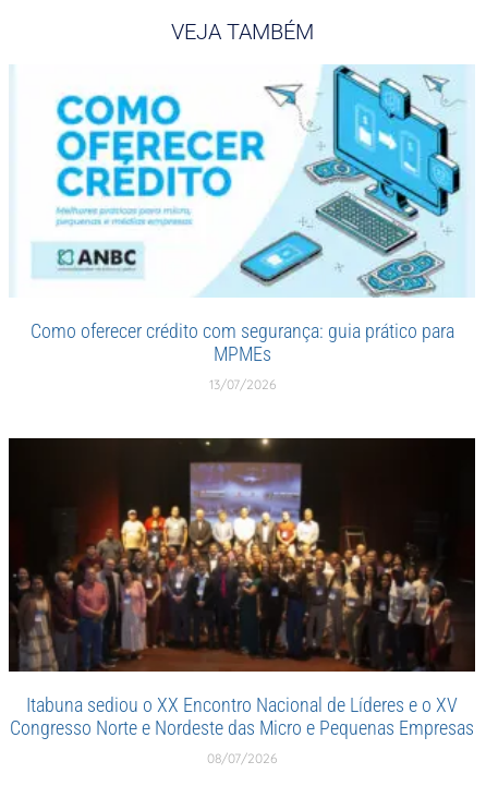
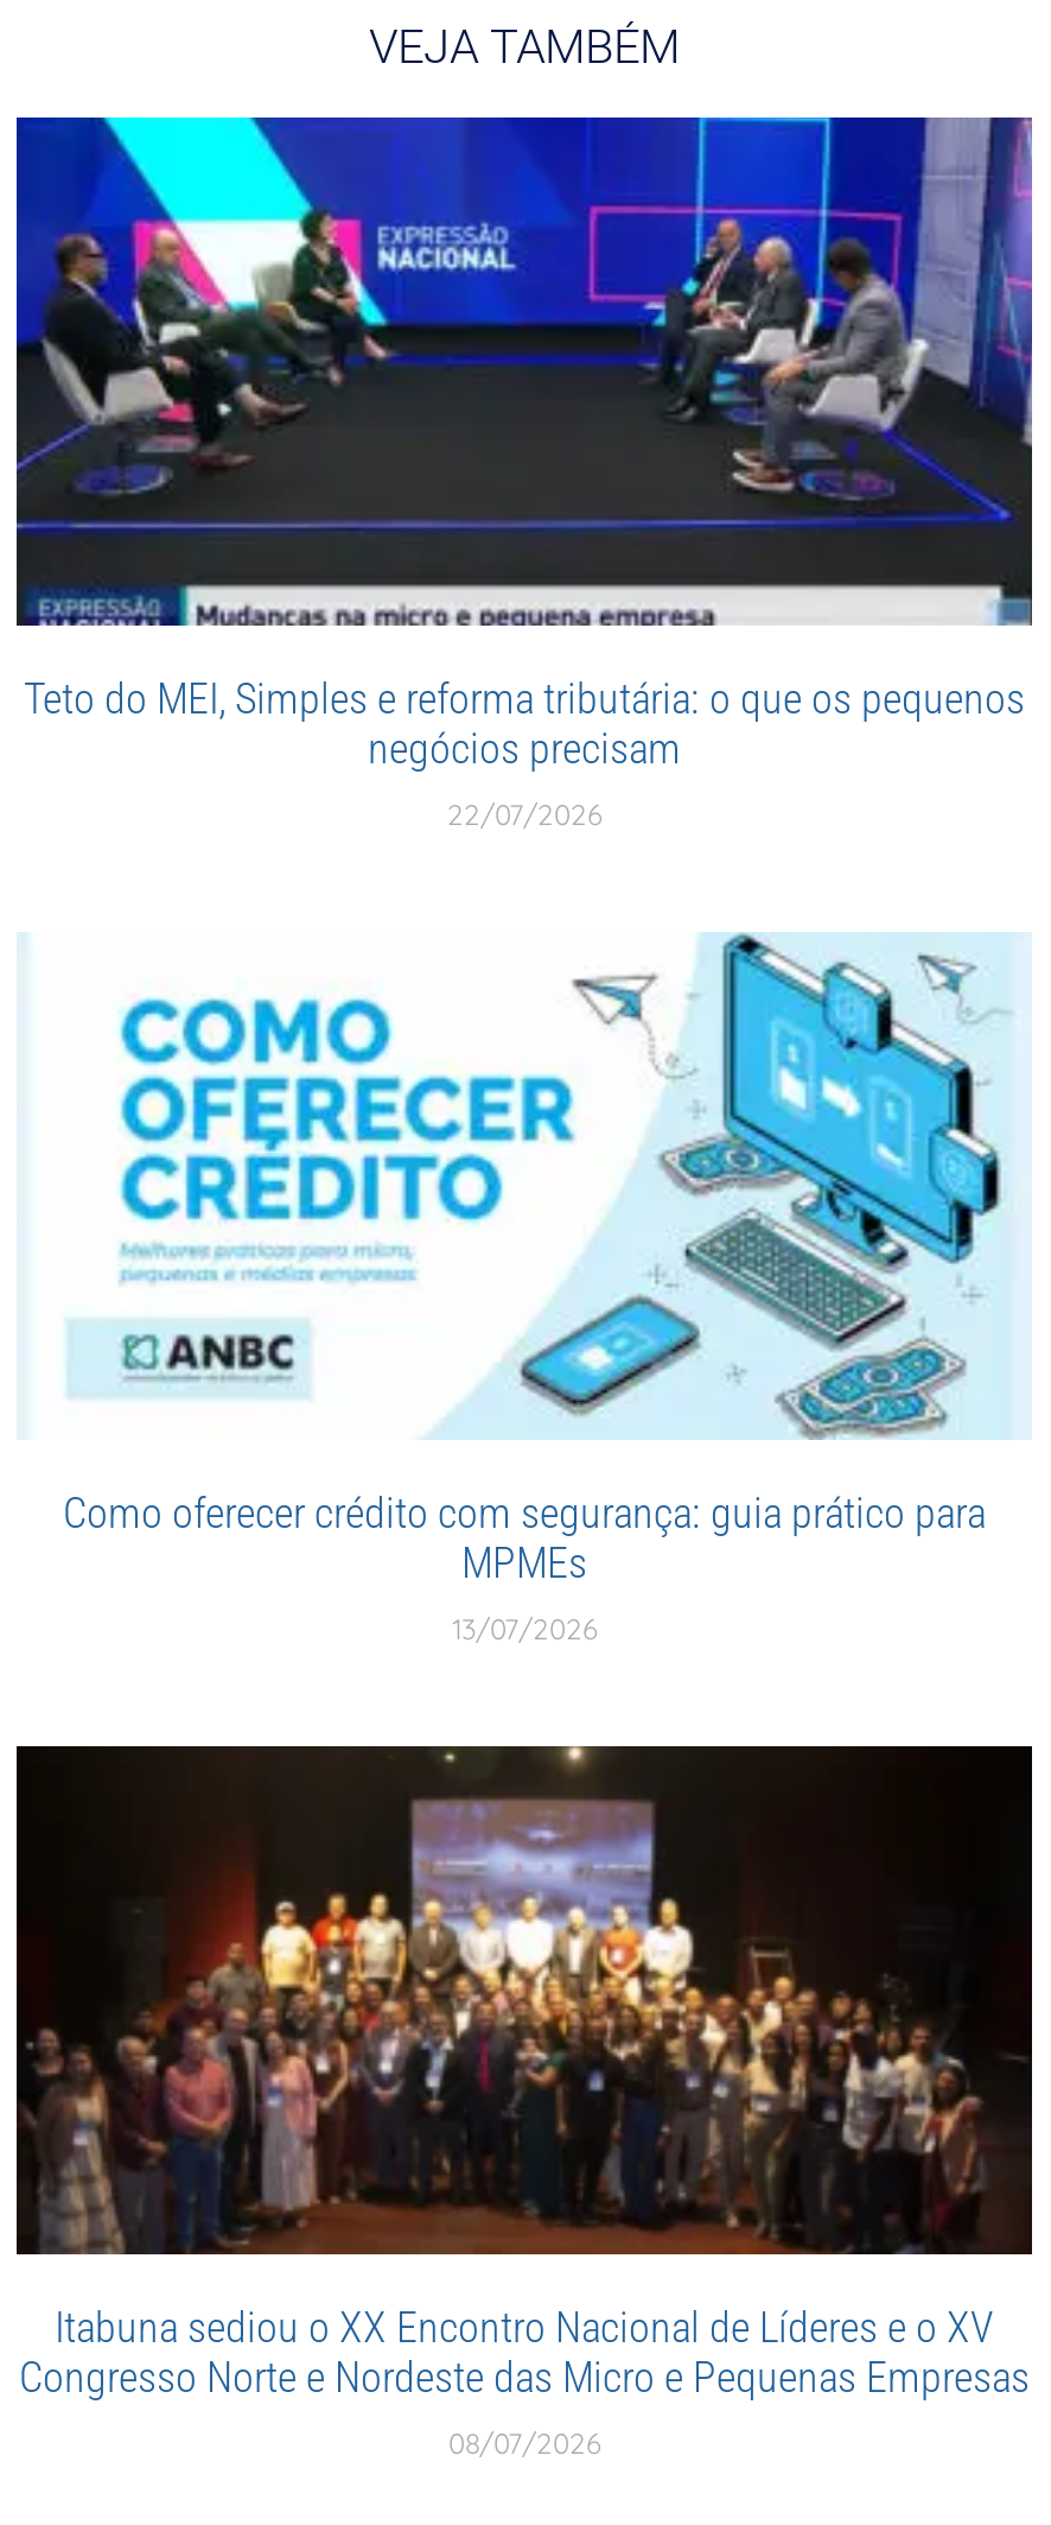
+ [image]
+ Teto do MEI, Simples e reforma tributária: o que os pequenos
+ negócios precisam
+ 22/07/2026
